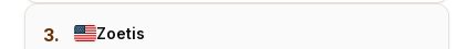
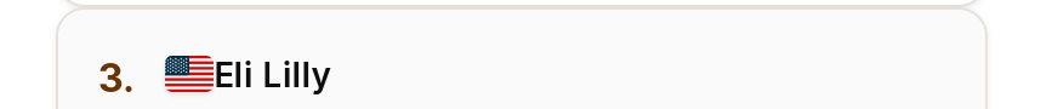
- Zoetis
+ Eli Lilly
